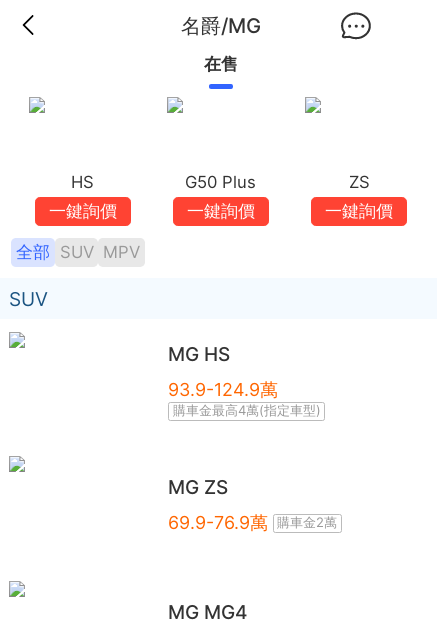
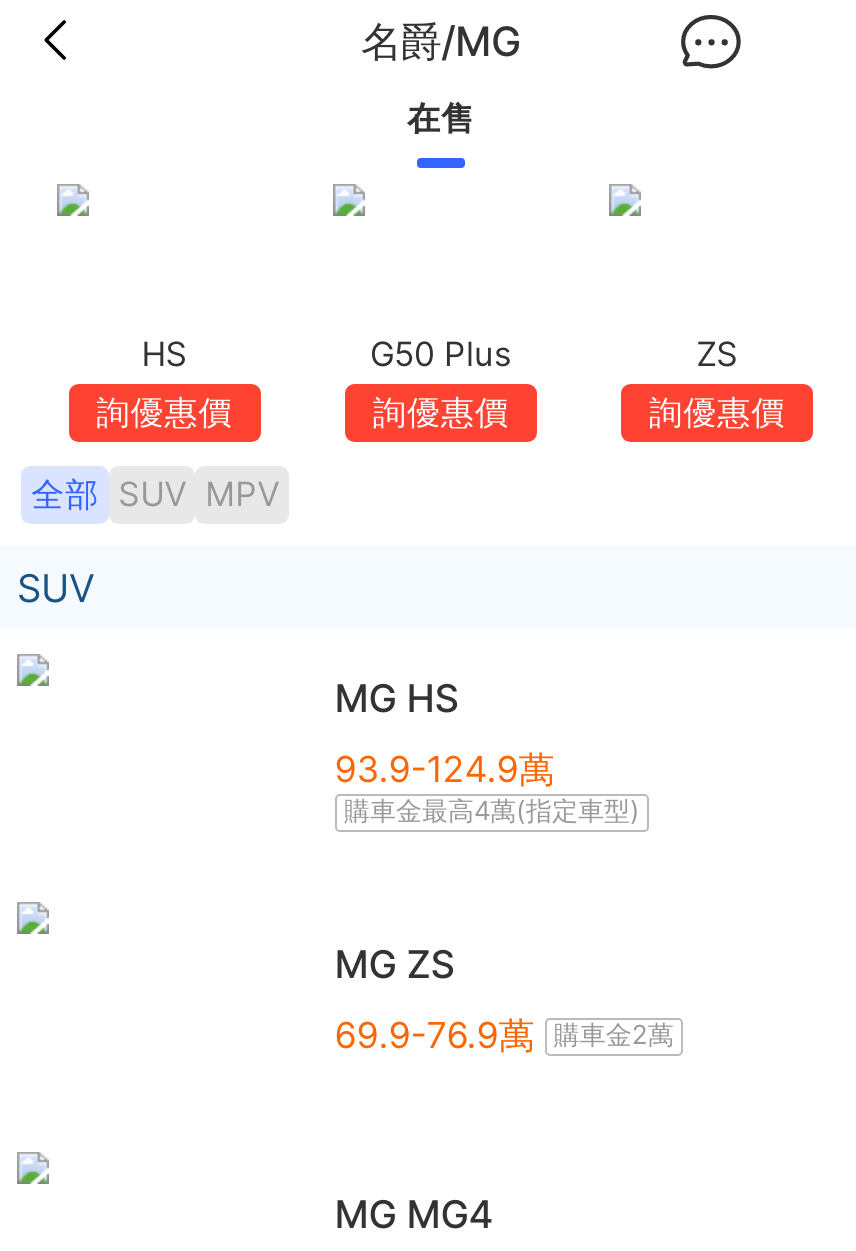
- 一鍵詢價
+ 詢優惠價

- 一鍵詢價
+ 詢優惠價

- 一鍵詢價
+ 詢優惠價
